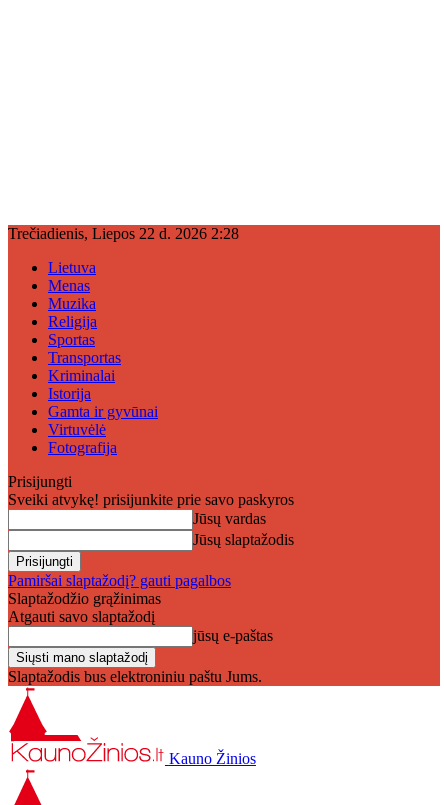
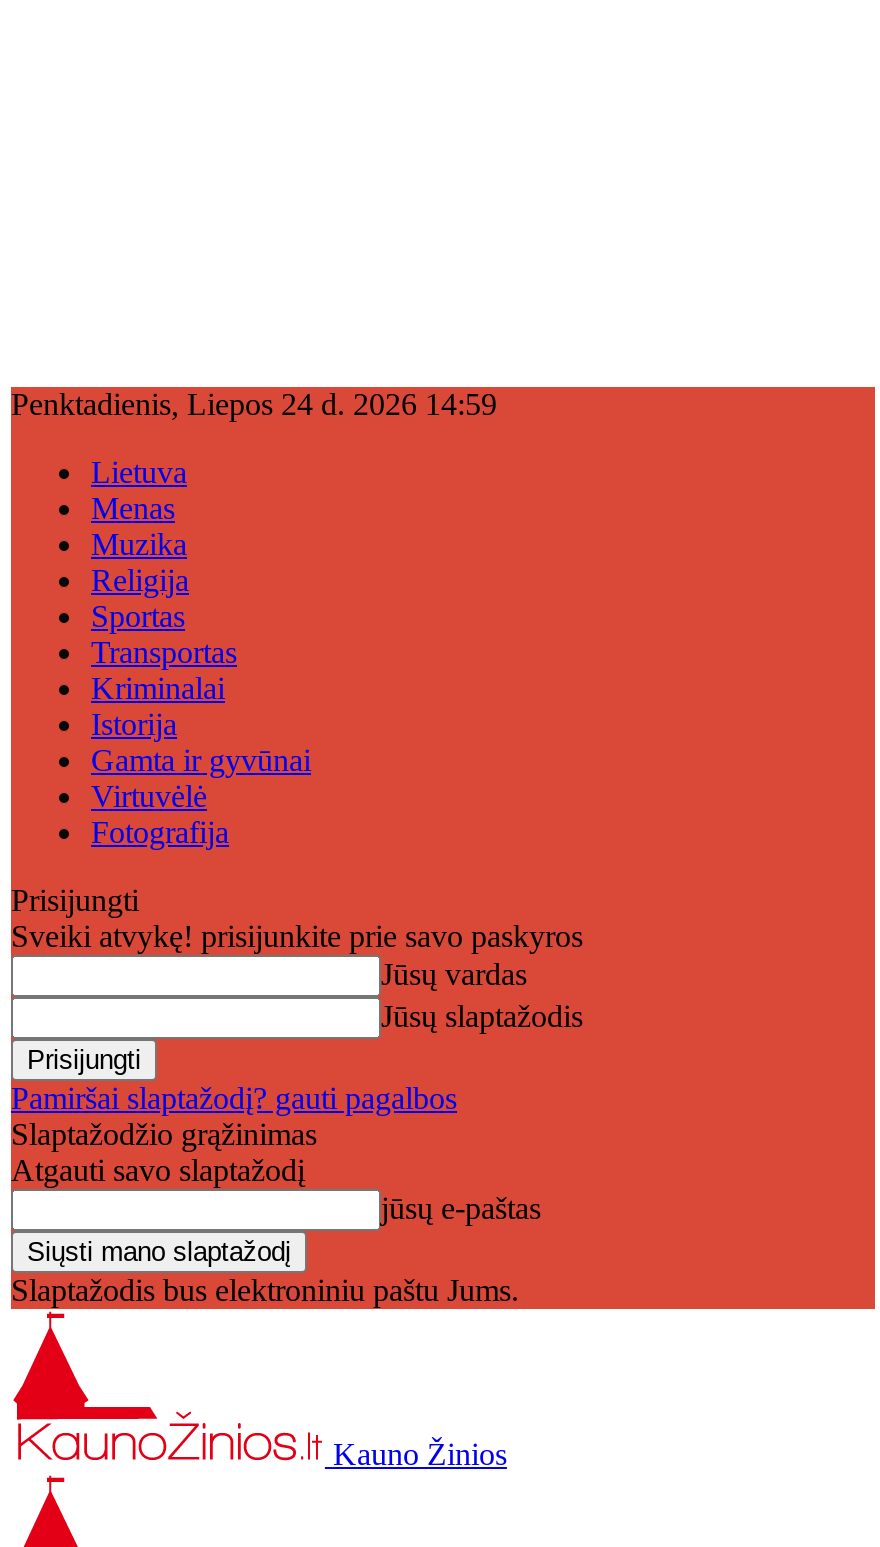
- Trečiadienis, Liepos 22 d. 2026 2:28
+ Penktadienis, Liepos 24 d. 2026 14:59
